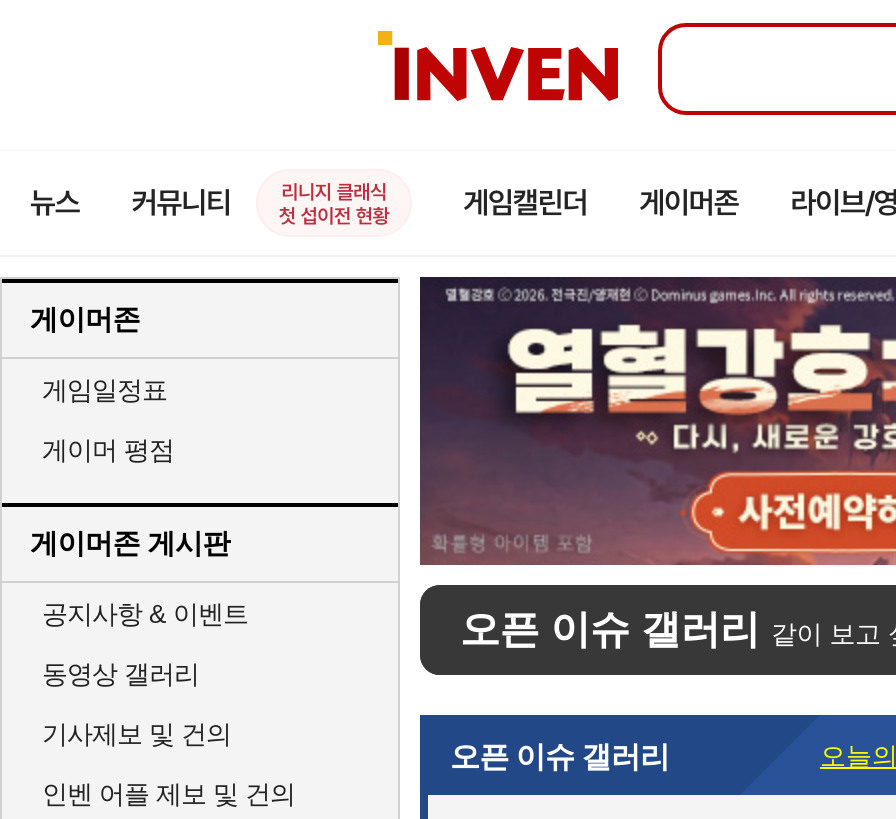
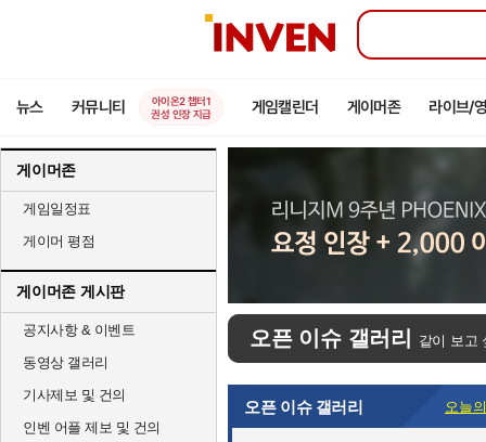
- 리니지 클래식
- 첫 섭이전 현황
+ 아이온2 챕터1
+ 권성 인장 지급

- [image]
+ [image]
